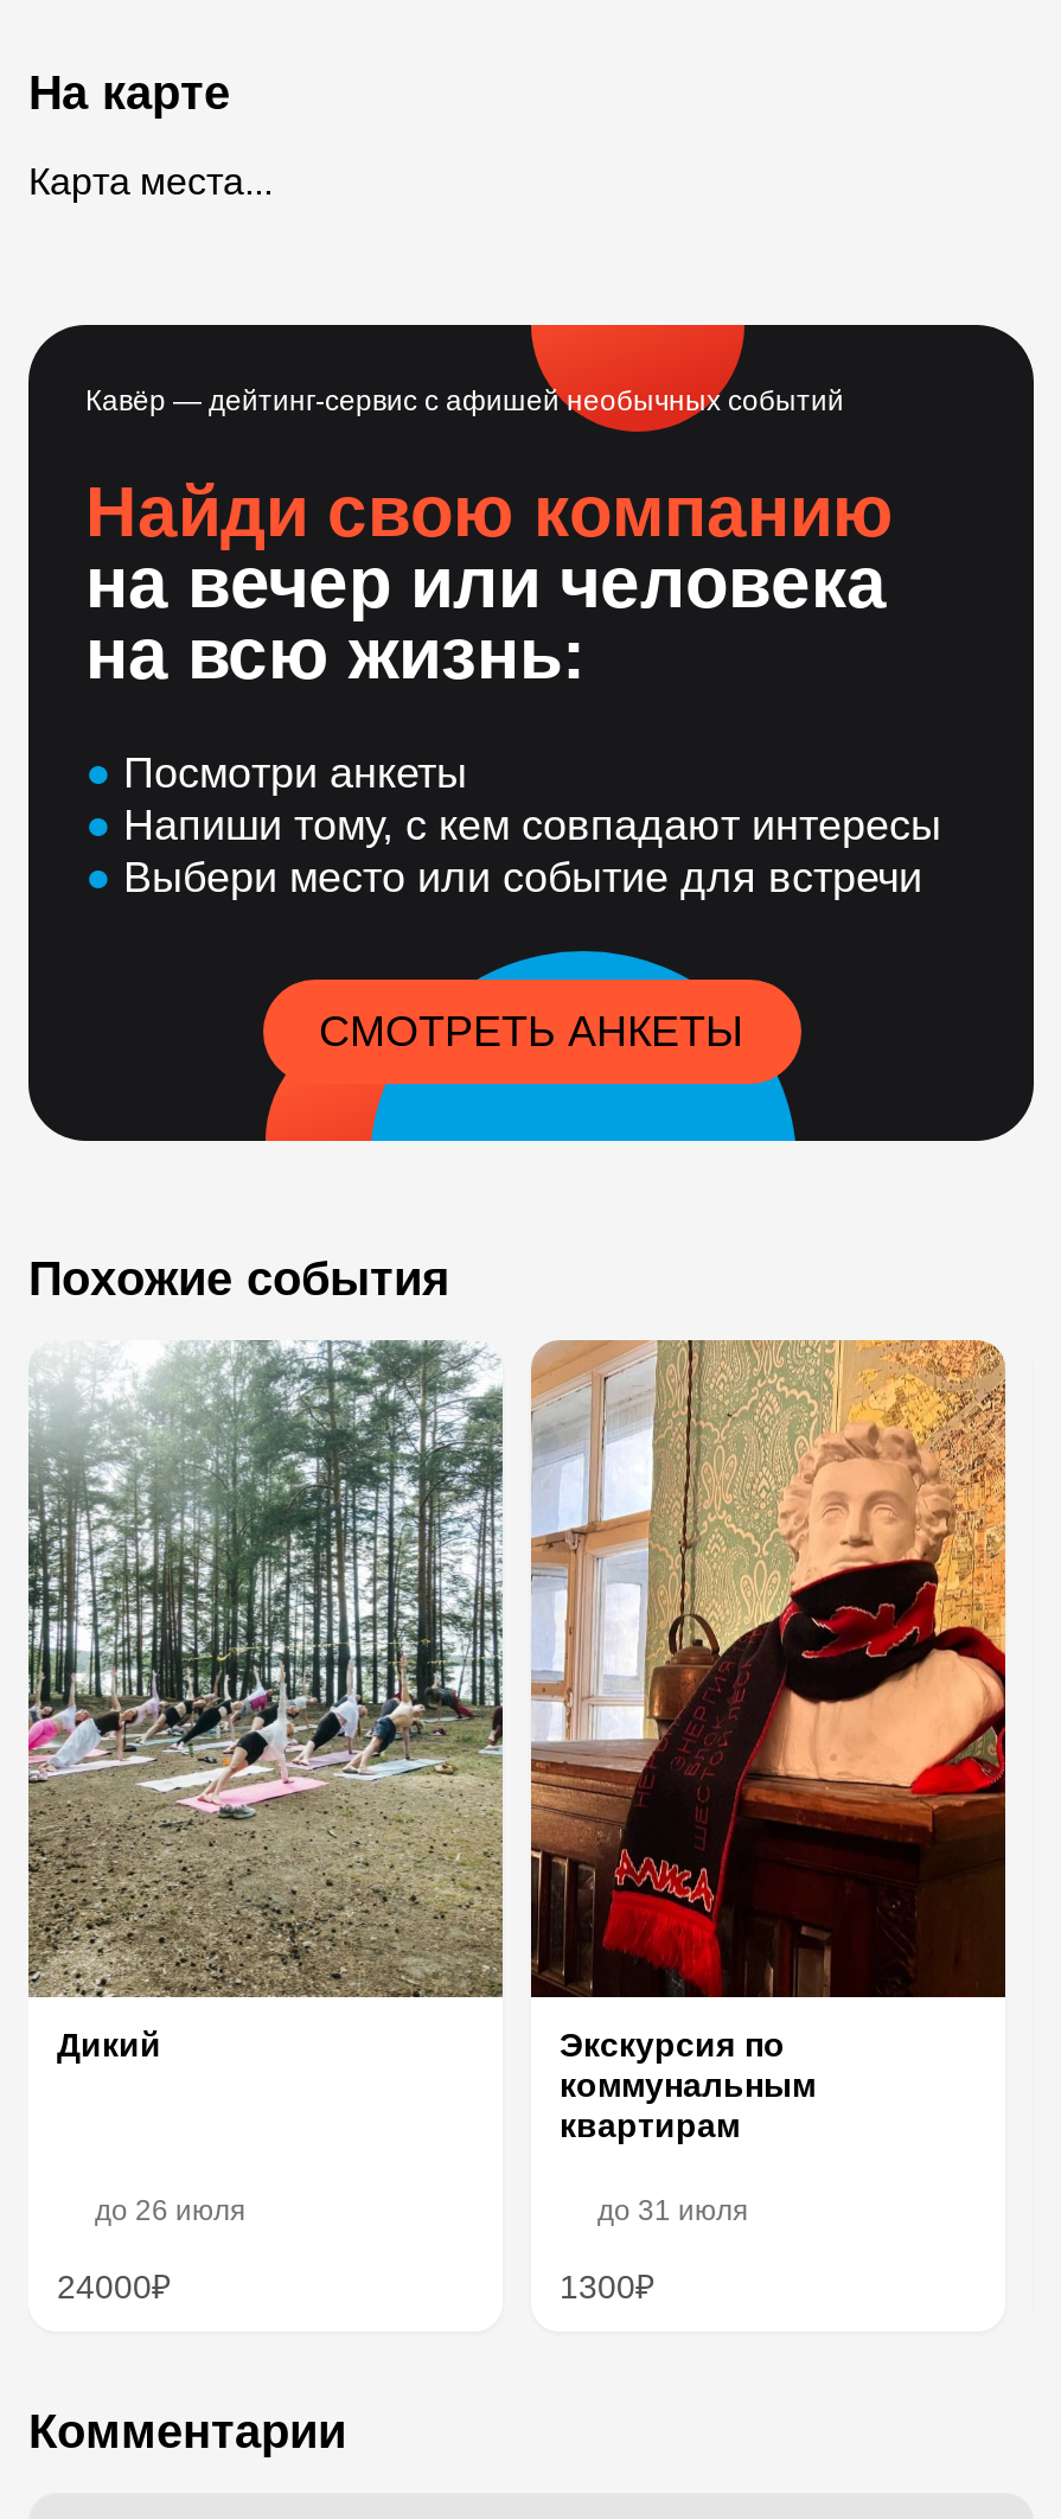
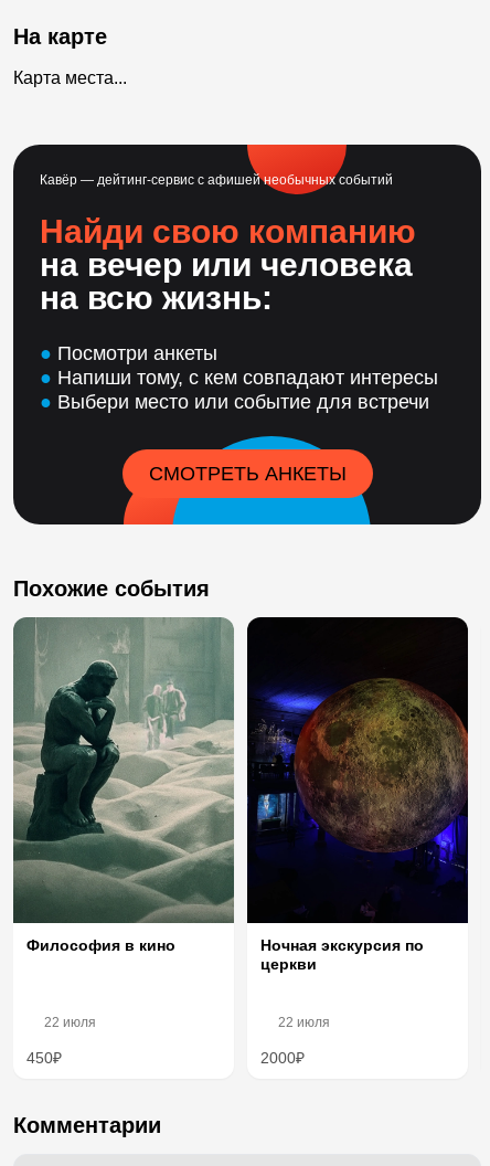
- [image]
- Дикий
+ [image]
+ Философия в кино

- [image]
- Экскурсия по
- коммунальным
- квартирам
+ [image]
+ Ночная экскурсия по
+ церкви

- до 26 июля
+ 22 июля

- до 31 июля
+ 22 июля

- 24000₽
+ 450₽

- 1300₽
+ 2000₽
